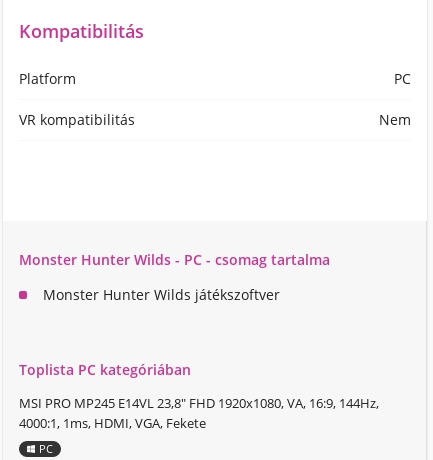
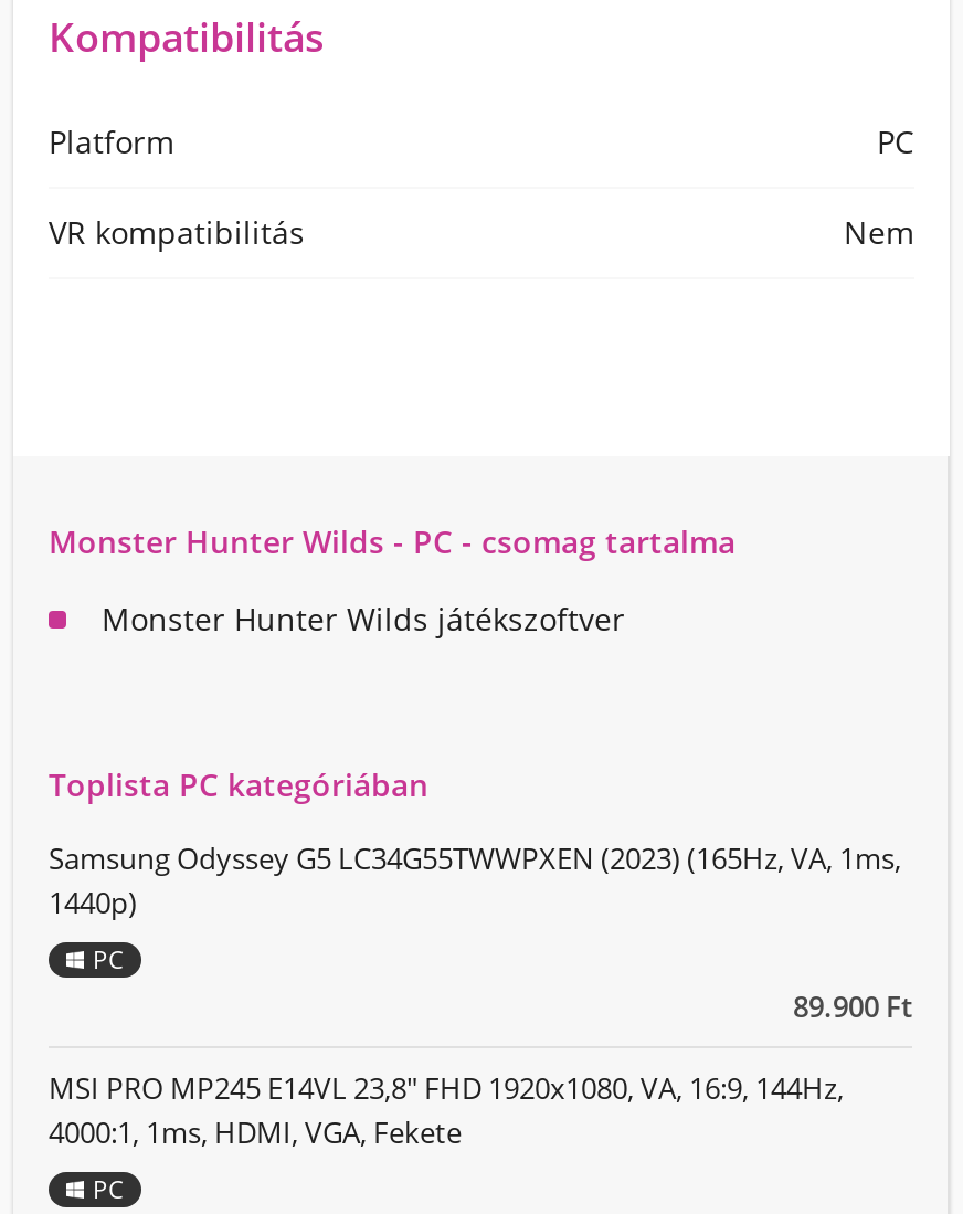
+ Samsung Odyssey G5 LC34G55TWWPXEN (2023) (165Hz, VA, 1ms,
+ 1440p)
+ PC

+ 89.900 Ft
